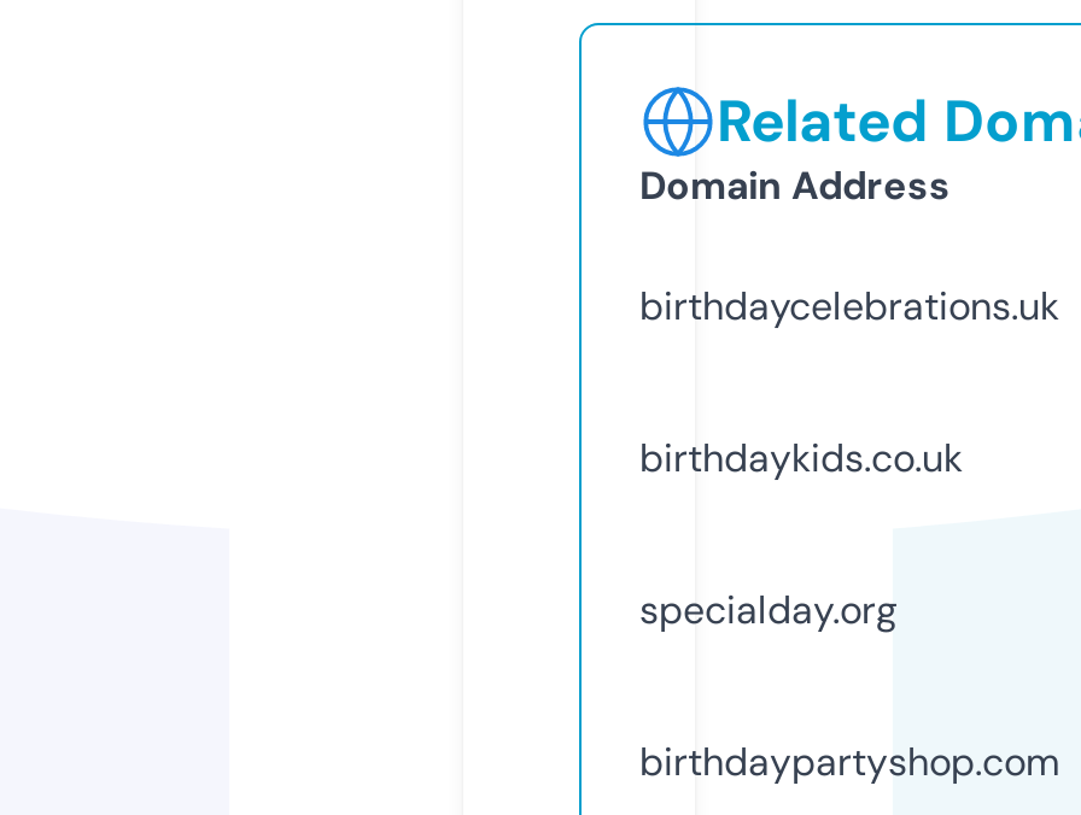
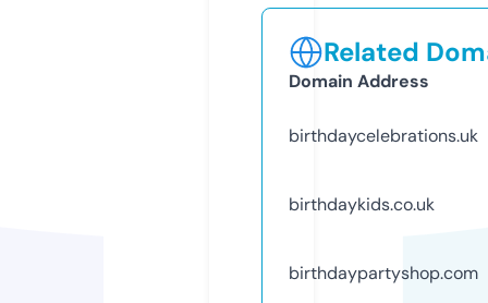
- specialday.org
